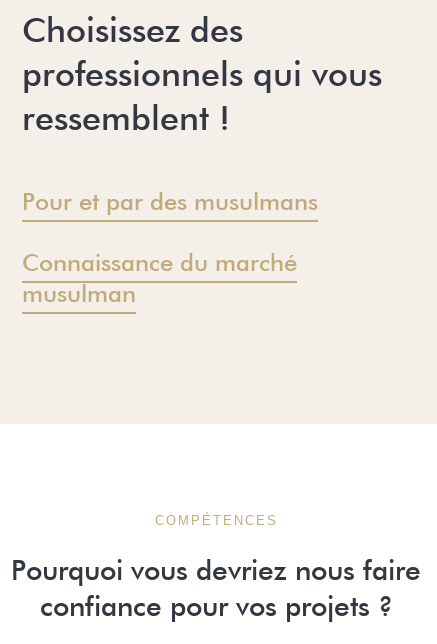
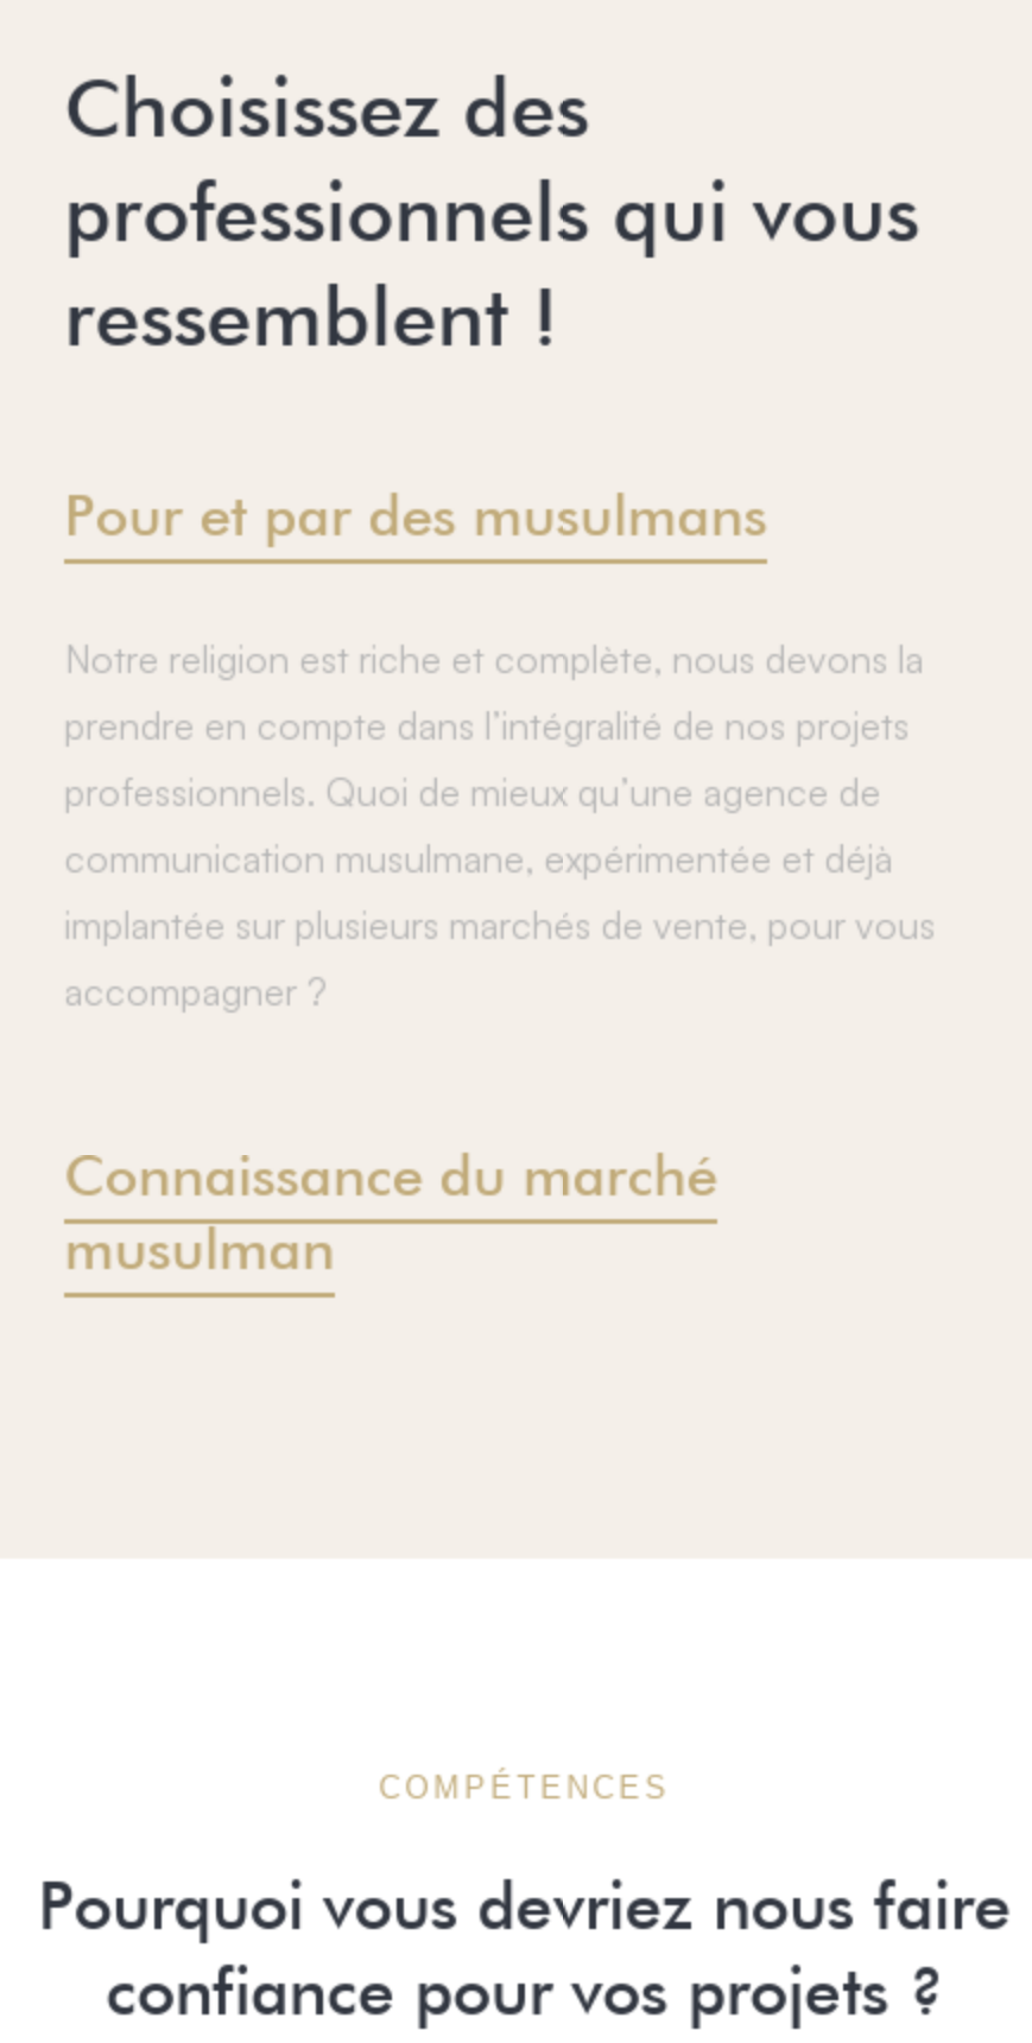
+ Notre religion est riche et complète, nous devons la
+ prendre en compte dans l’intégralité de nos projets
+ professionnels. Quoi de mieux qu’une agence de
+ communication musulmane, expérimentée et déjà
+ implantée sur plusieurs marchés de vente, pour vous
+ accompagner ?
